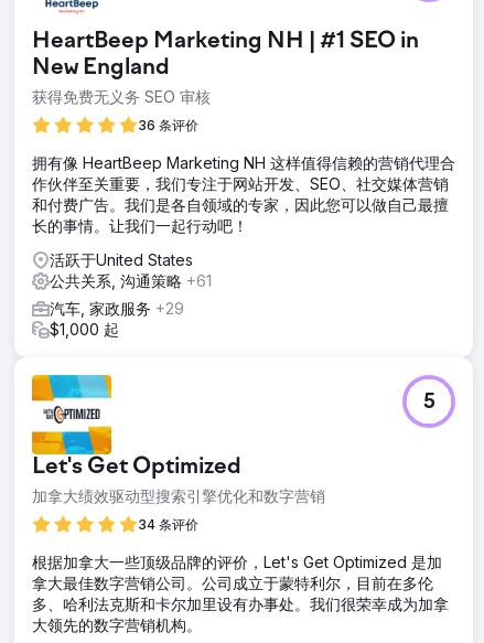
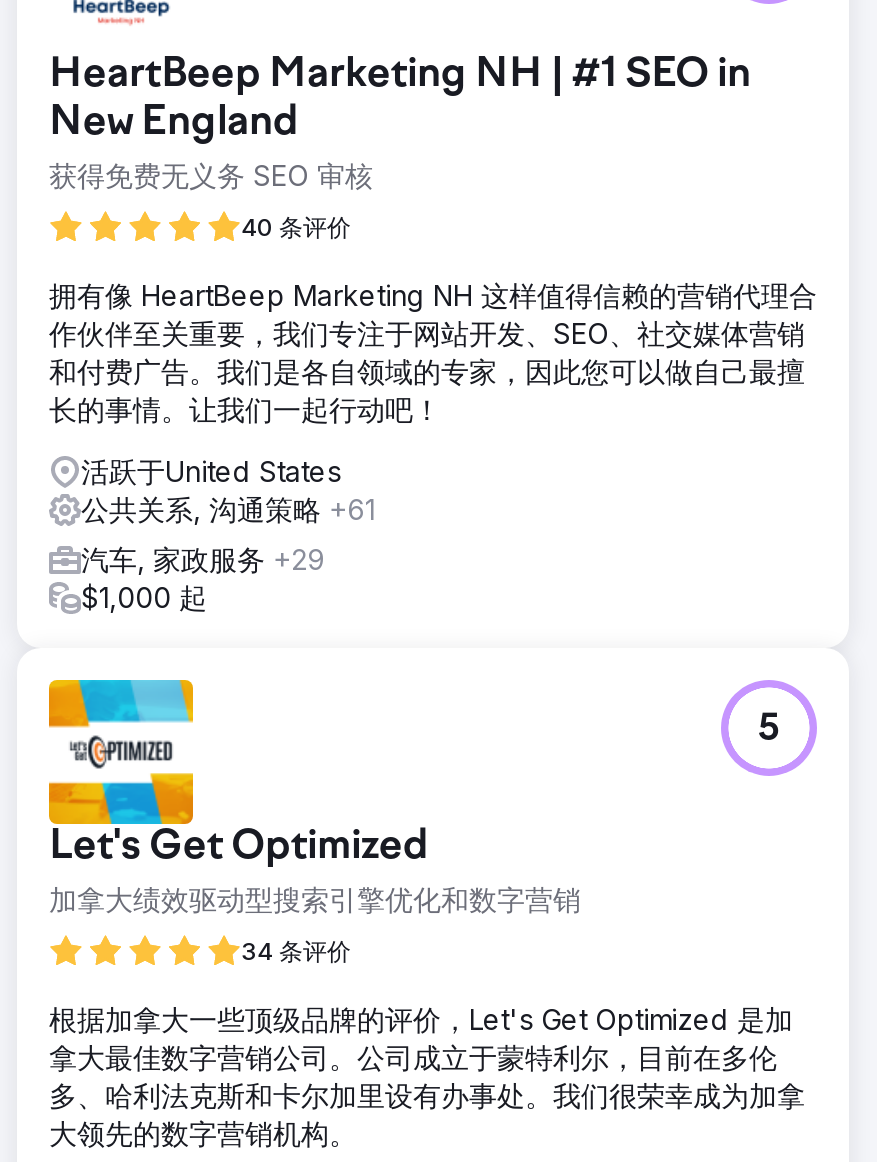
- 36 条评价
+ 40 条评价
